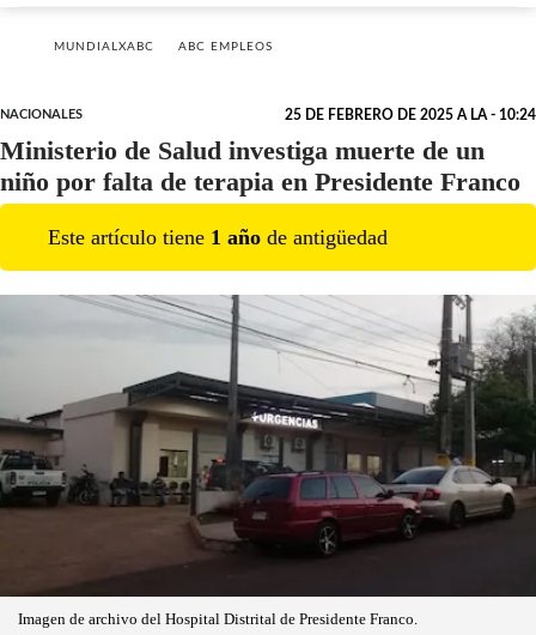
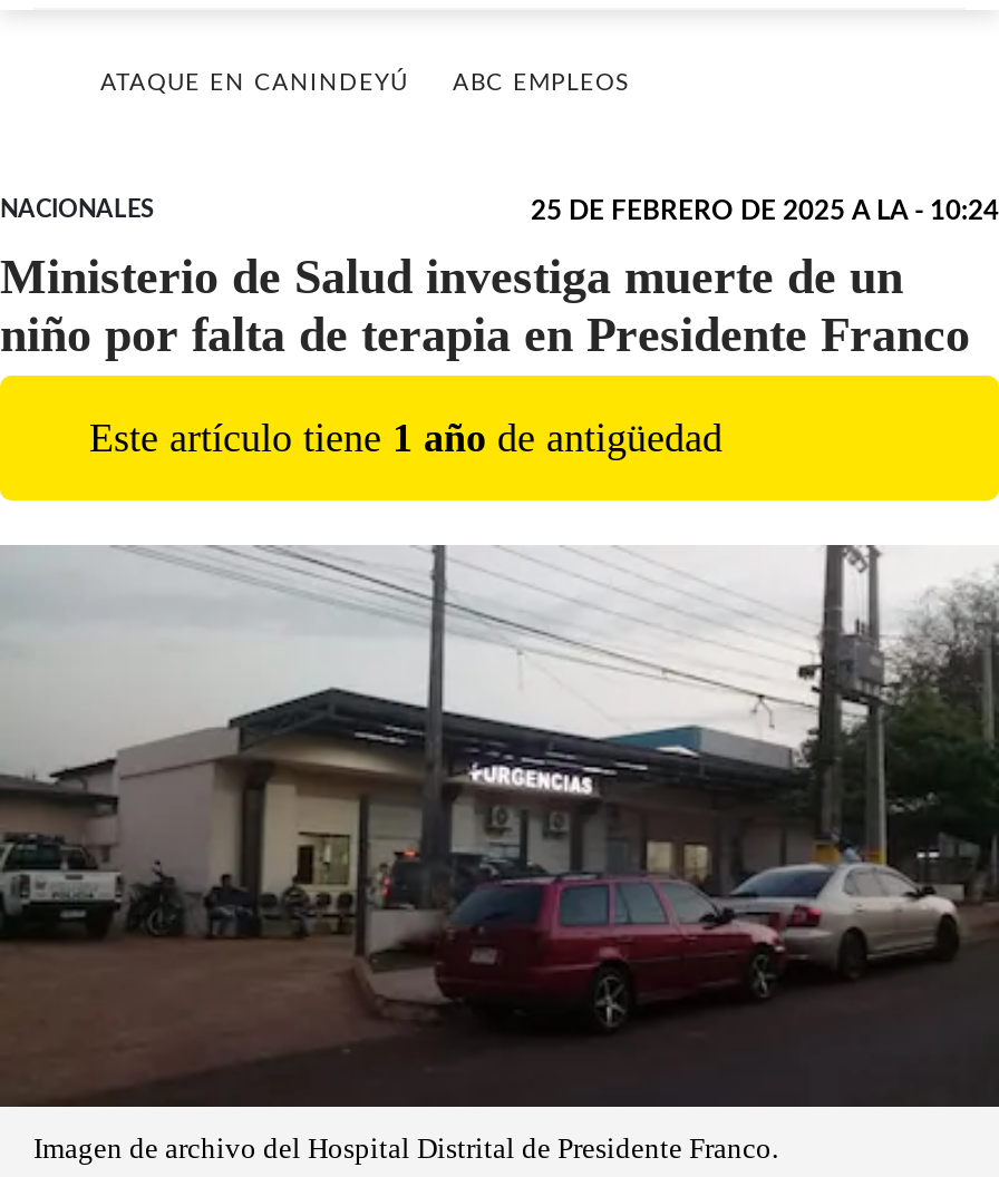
- MUNDIALXABC
+ ATAQUE EN CANINDEYÚ
